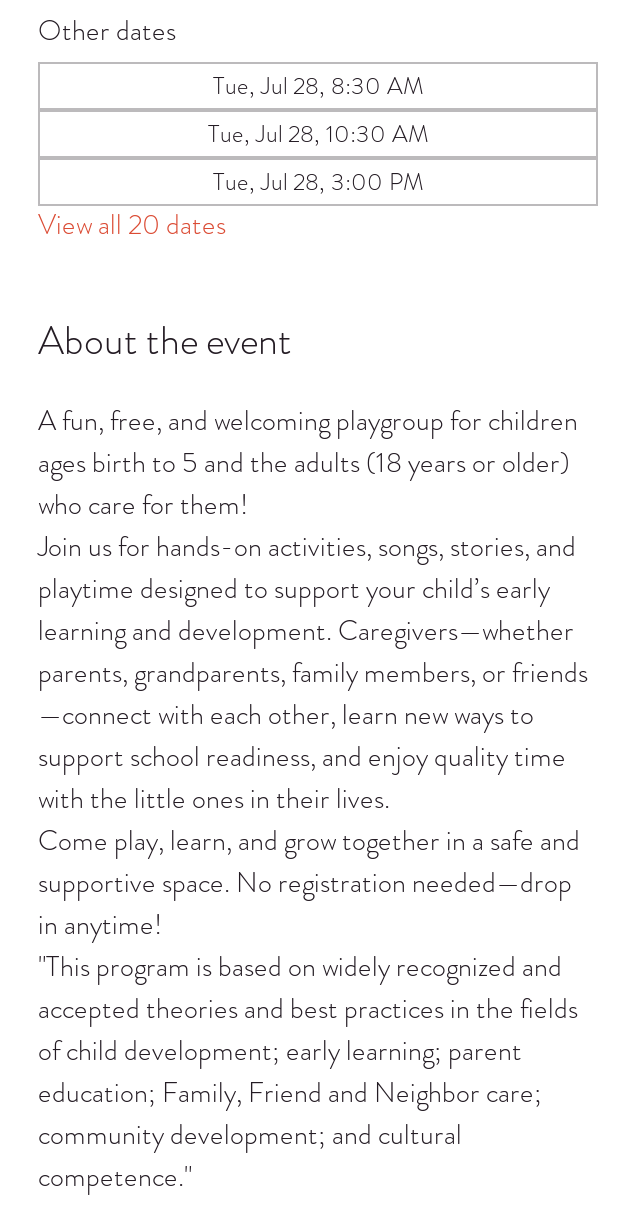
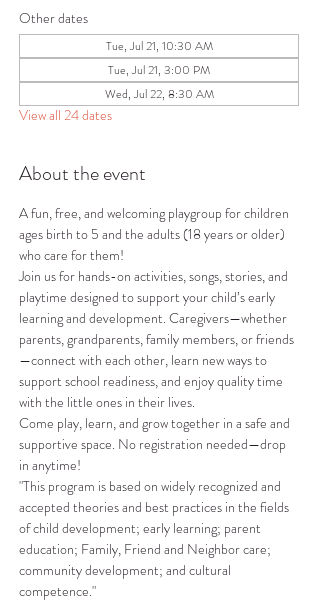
- Tue, Jul 28, 8:30 AM
+ Tue, Jul 21, 10:30 AM

- Tue, Jul 28, 10:30 AM
+ Tue, Jul 21, 3:00 PM

- Tue, Jul 28, 3:00 PM
+ Wed, Jul 22, 8:30 AM

- View all 20 dates
+ View all 24 dates
